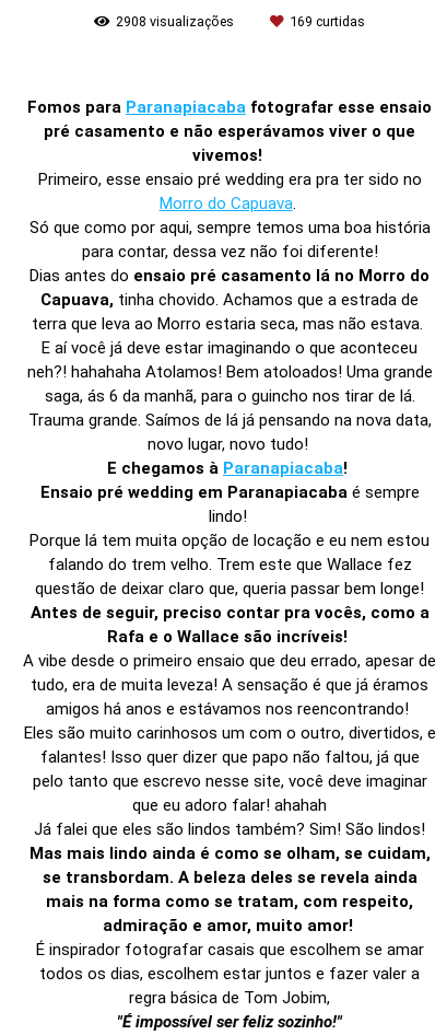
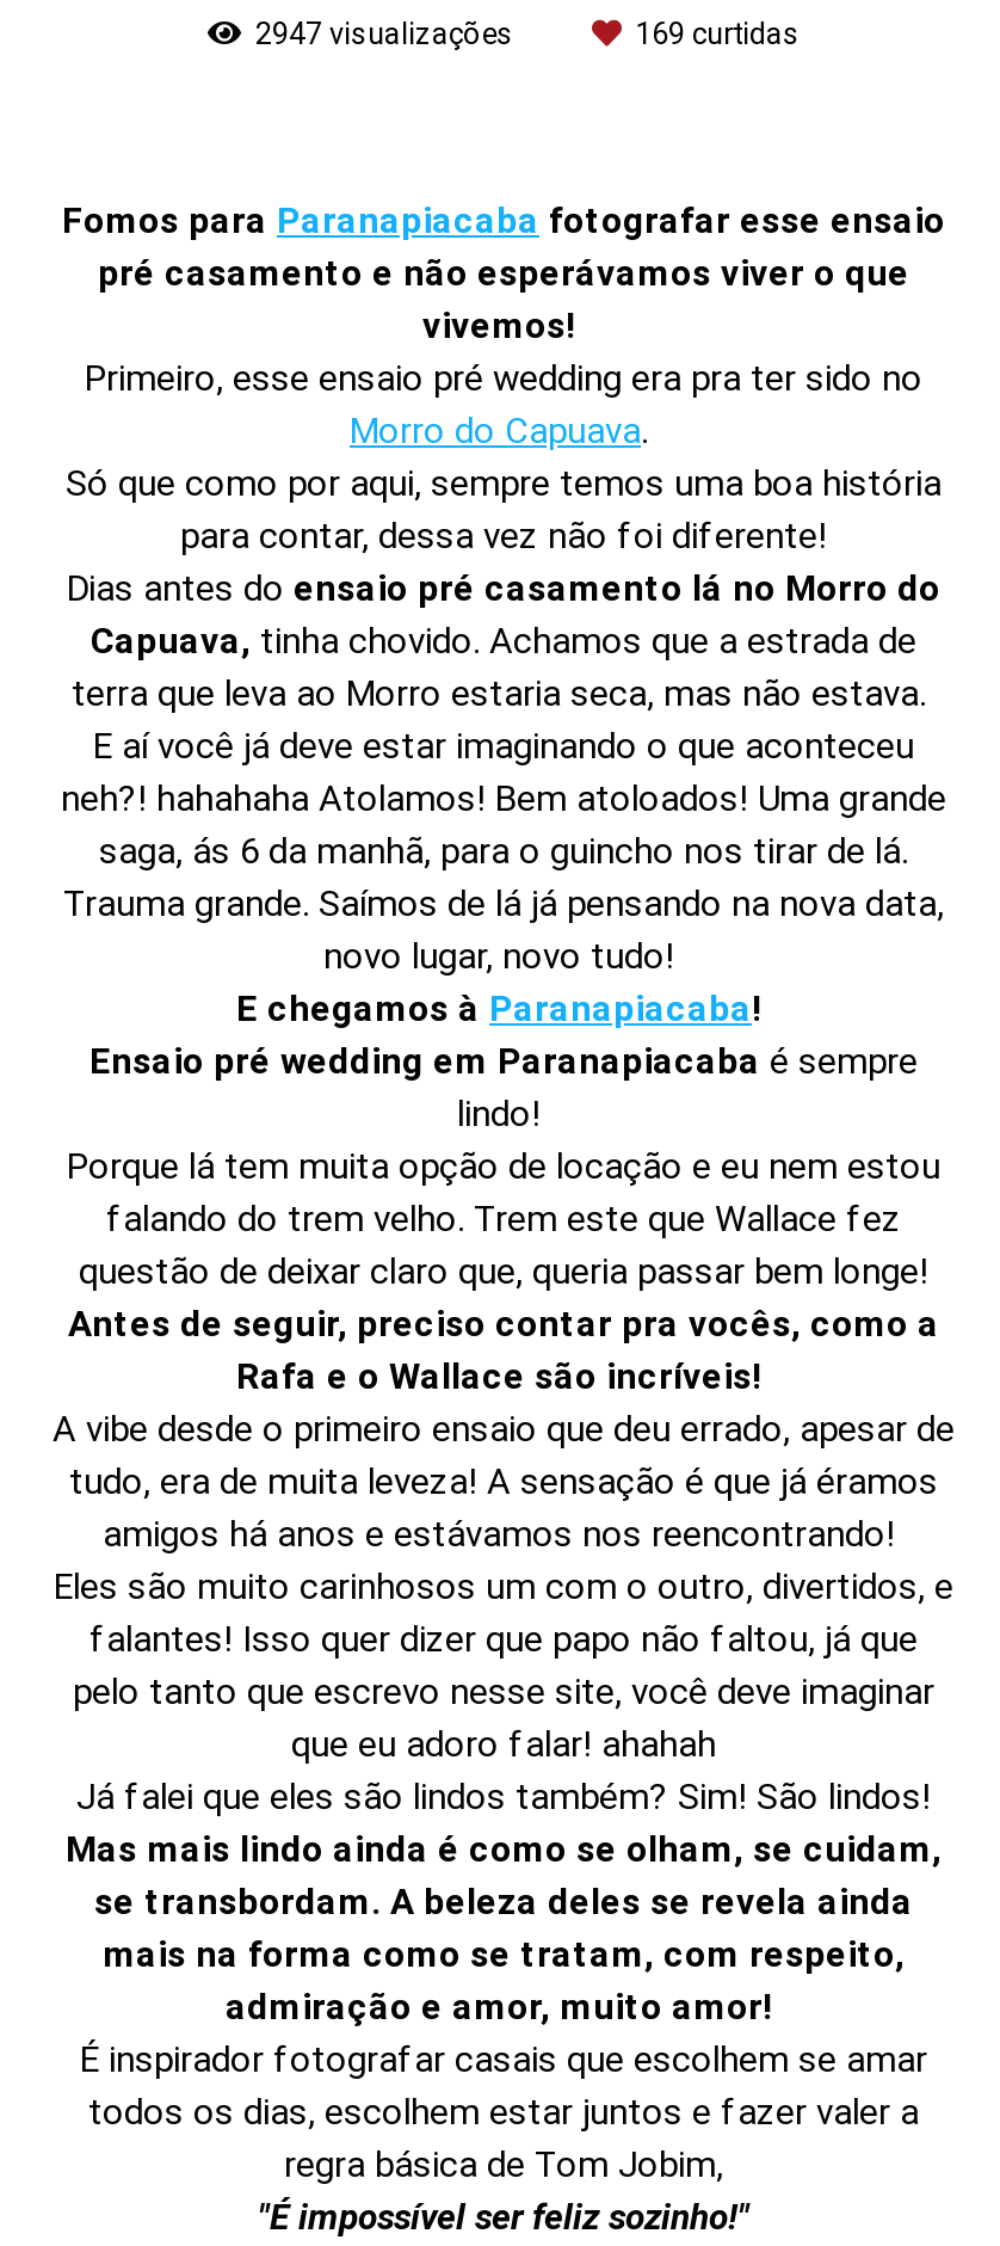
- 2908 visualizações
+ 2947 visualizações
